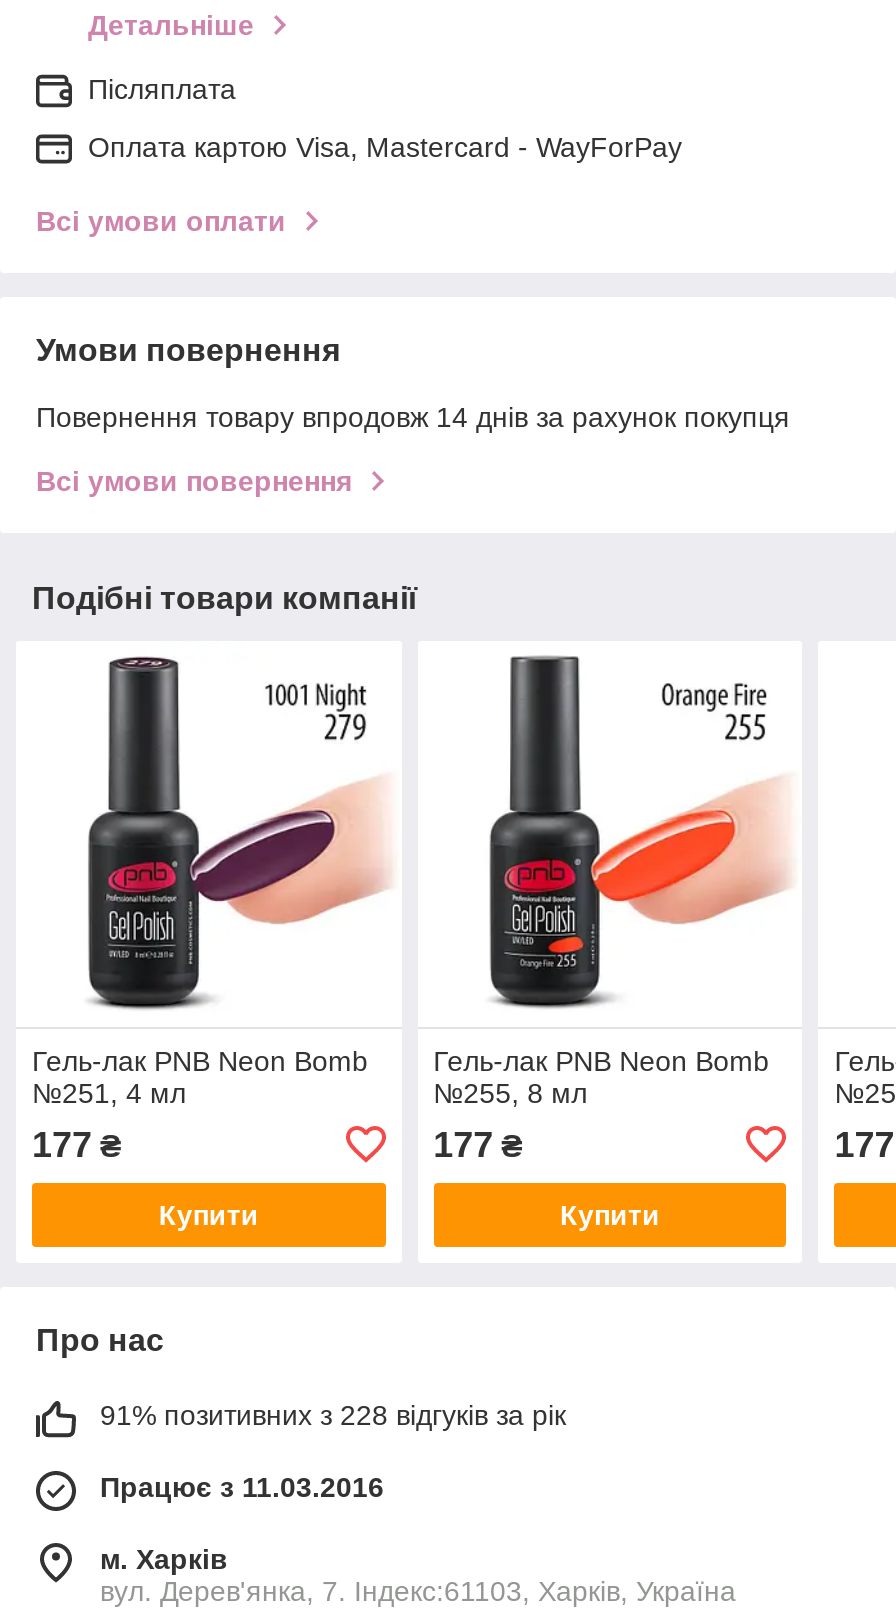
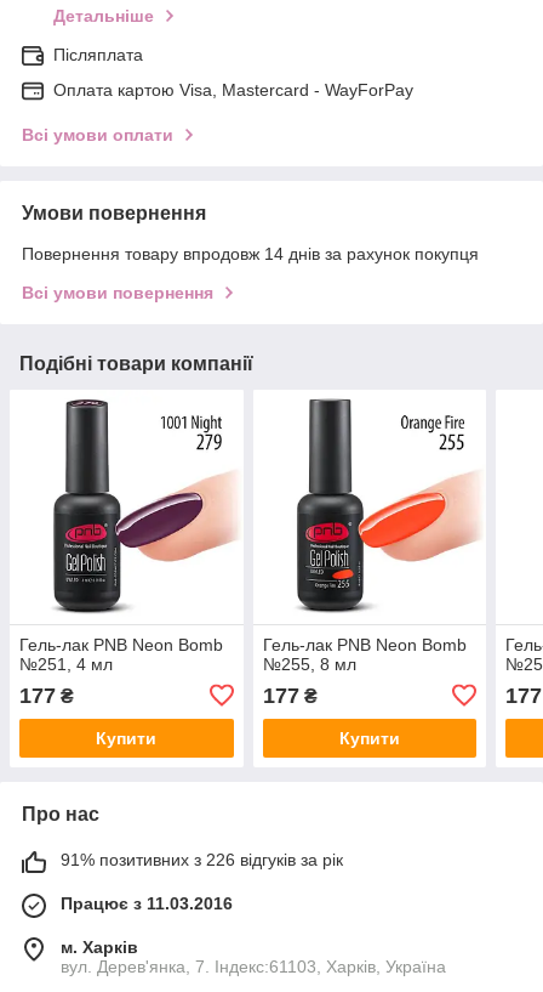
- 91% позитивних з 228 відгуків за рік
+ 91% позитивних з 226 відгуків за рік
